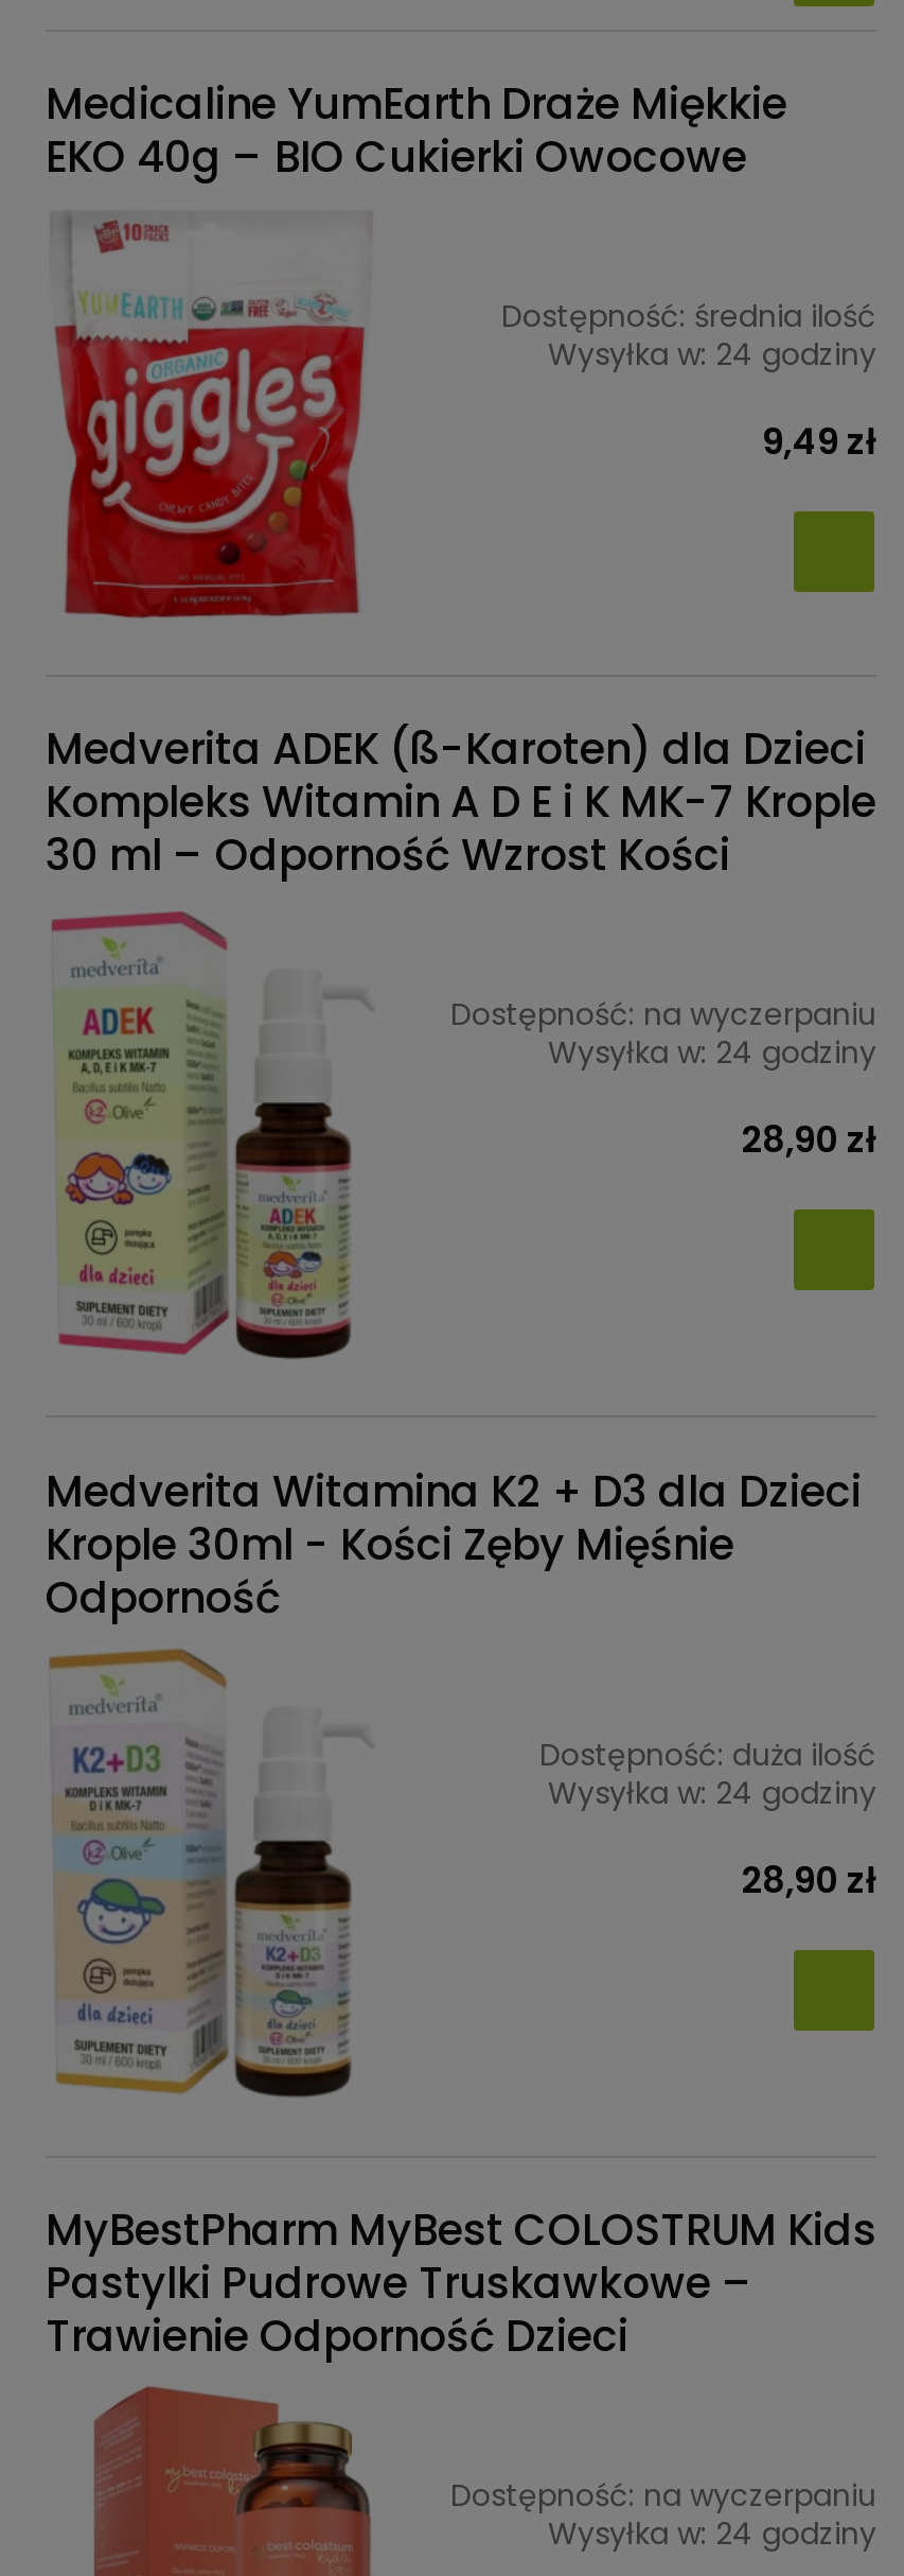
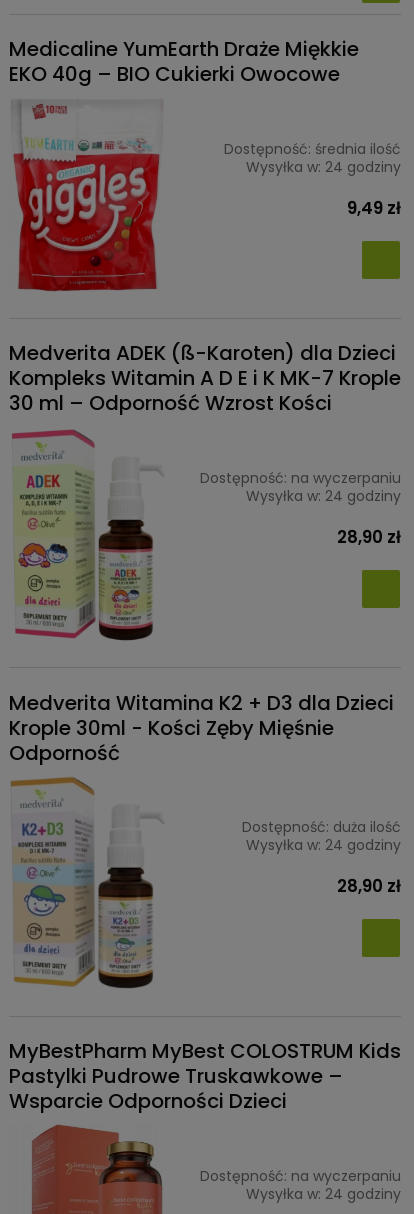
- Trawienie Odporność Dzieci
+ Wsparcie Odporności Dzieci
